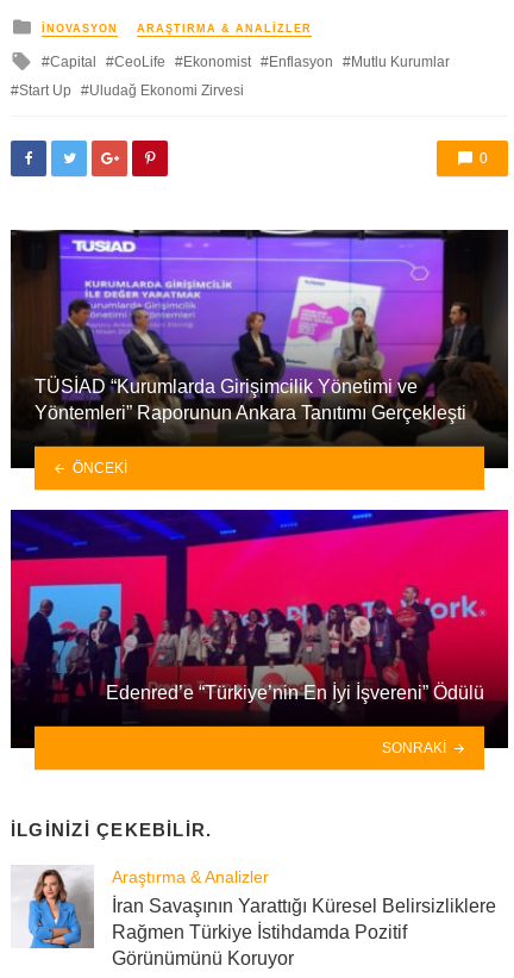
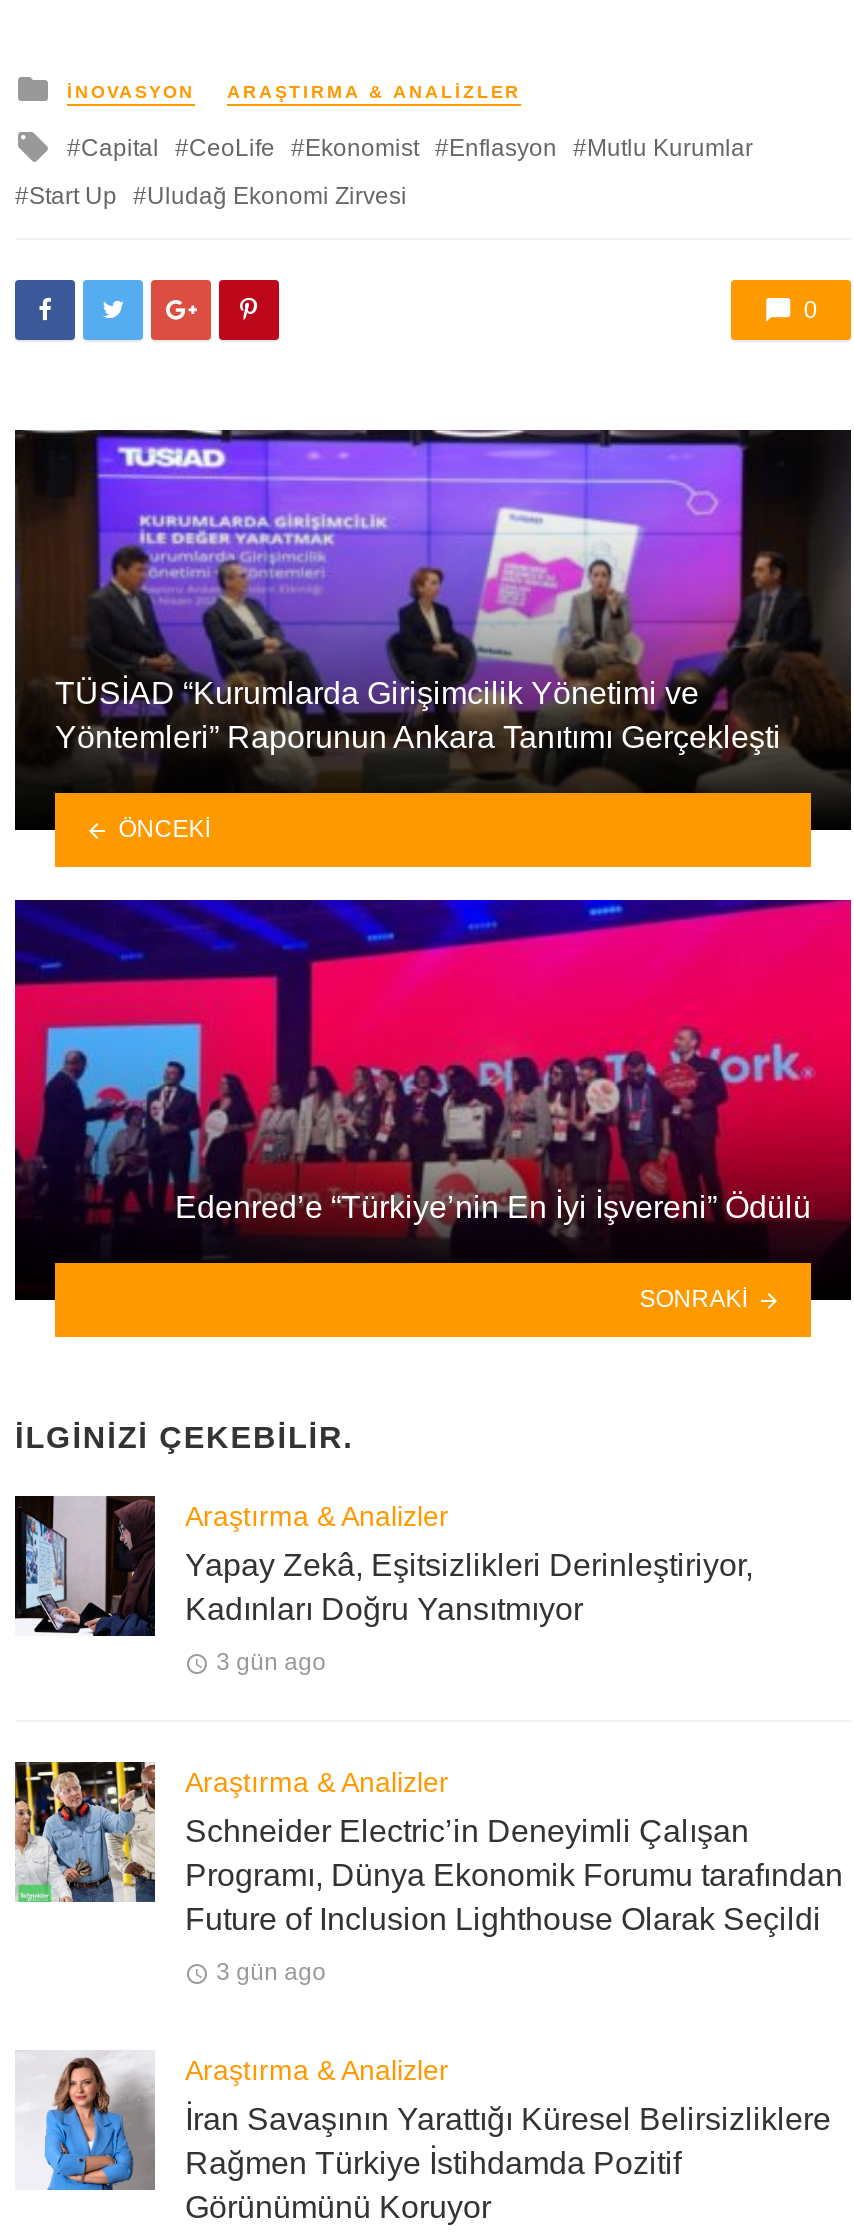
+ [image]
+ Yapay Zekâ, Eşitsizlikleri Derinleştiriyor,
+ Kadınları Doğru Yansıtmıyor
+ 3 gün ago

+ [image]
+ Araştırma & Analizler
+ Schneider Electric’in Deneyimli Çalışan
+ Programı, Dünya Ekonomik Forumu tarafından
+ Future of Inclusion Lighthouse Olarak Seçildi
+ 3 gün ago
+ Araştırma & Analizler
